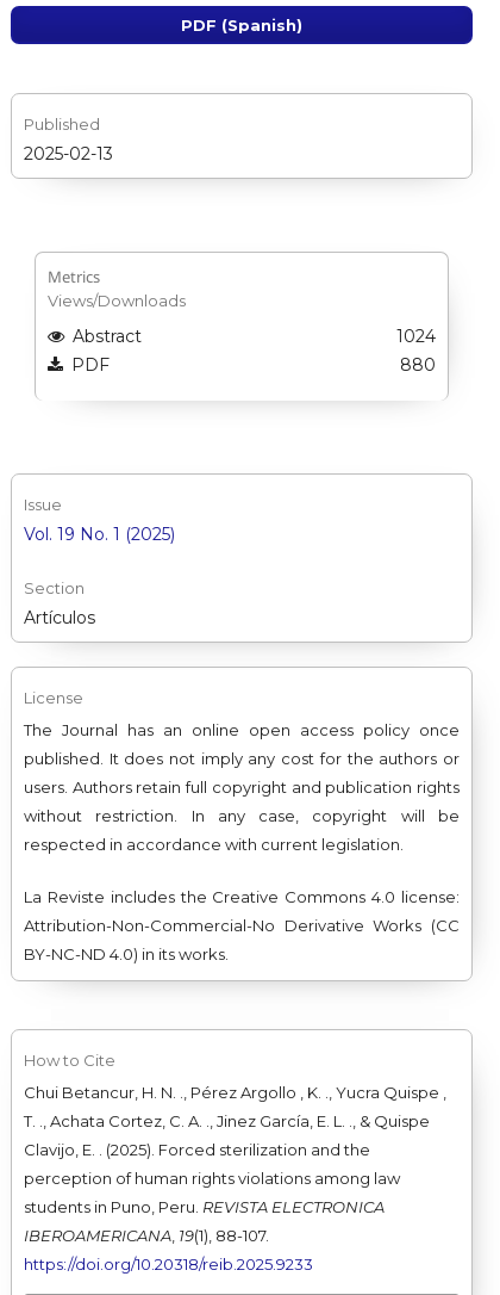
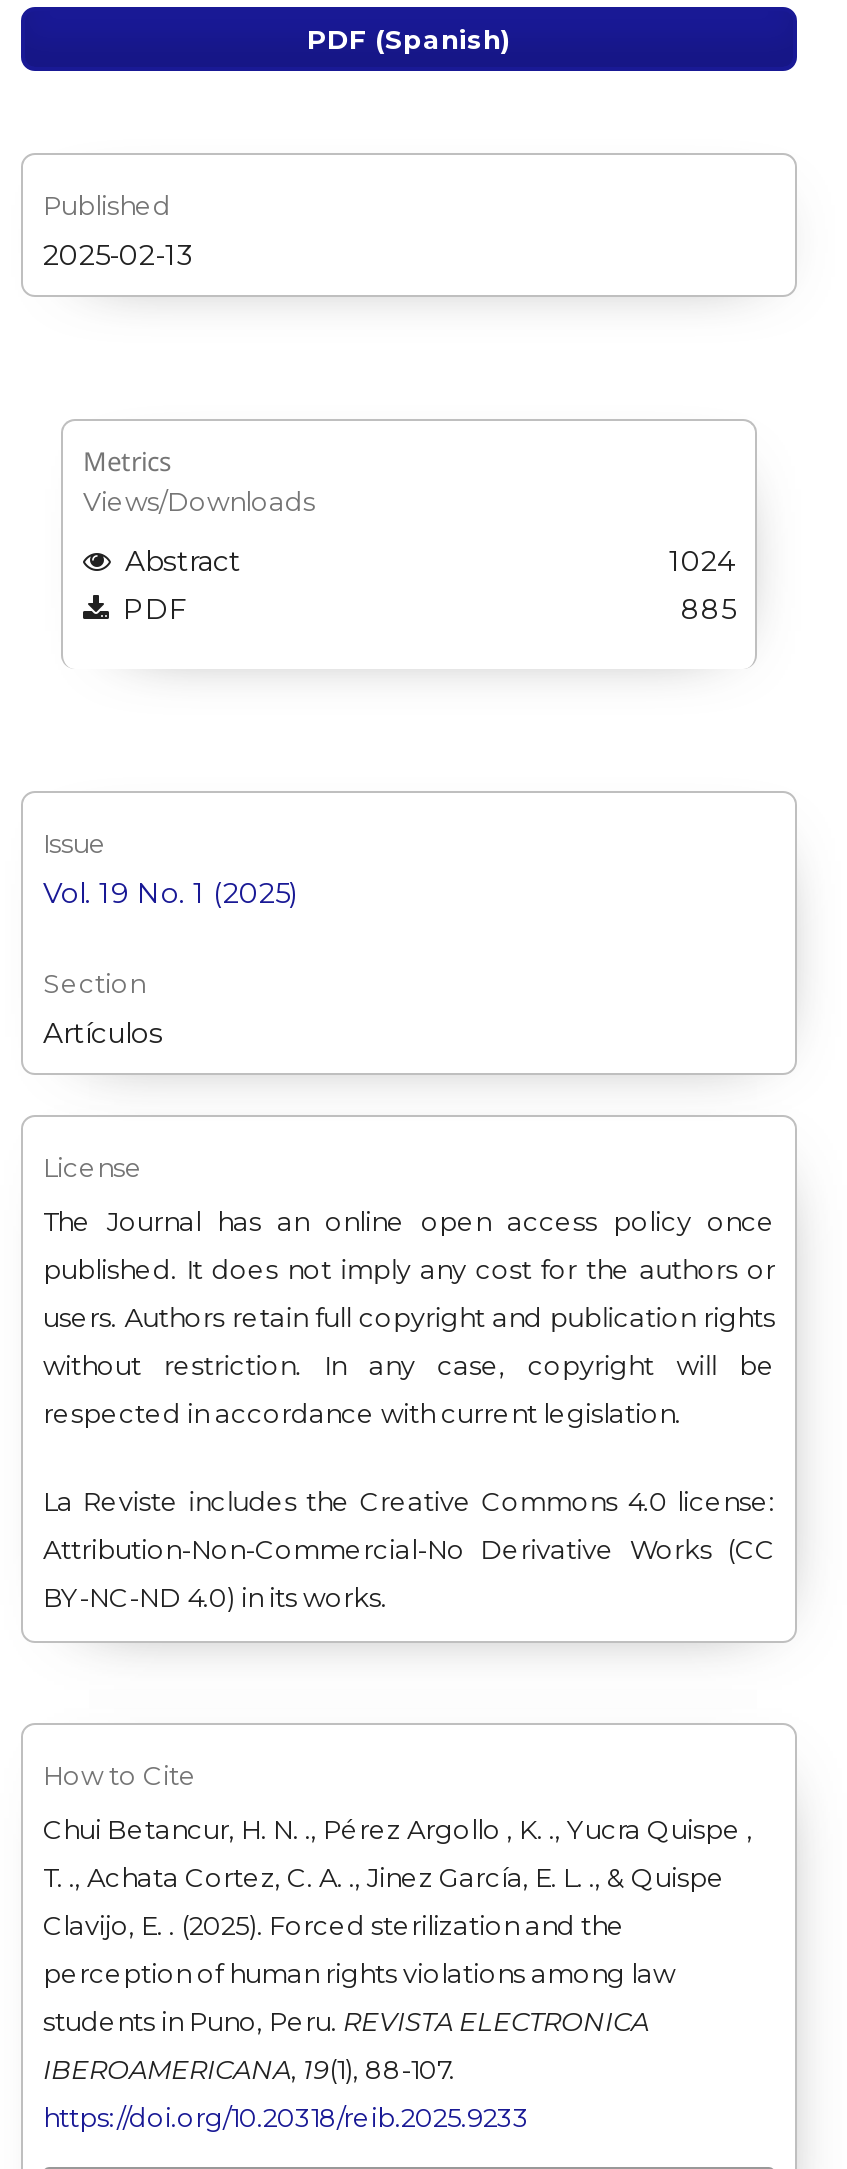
- 880
+ 885
